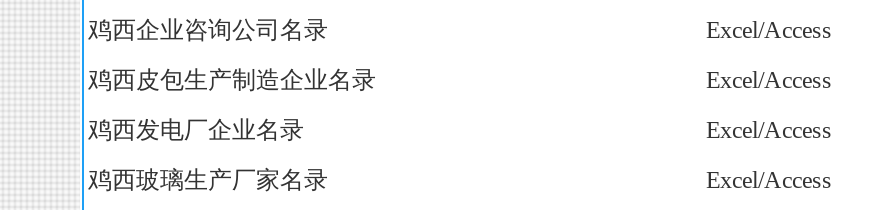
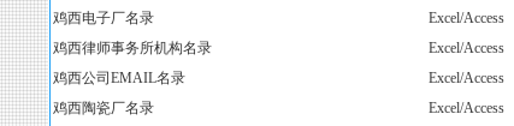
- 鸡西企业咨询公司名录
+ 鸡西电子厂名录

- 鸡西皮包生产制造企业名录
+ 鸡西律师事务所机构名录

- 鸡西发电厂企业名录
+ 鸡西公司EMAIL名录

- 鸡西玻璃生产厂家名录
+ 鸡西陶瓷厂名录
